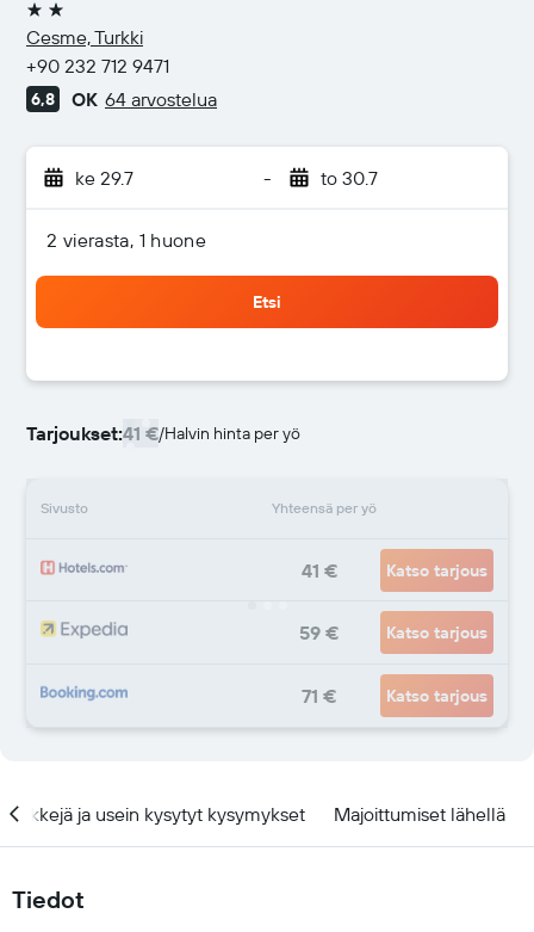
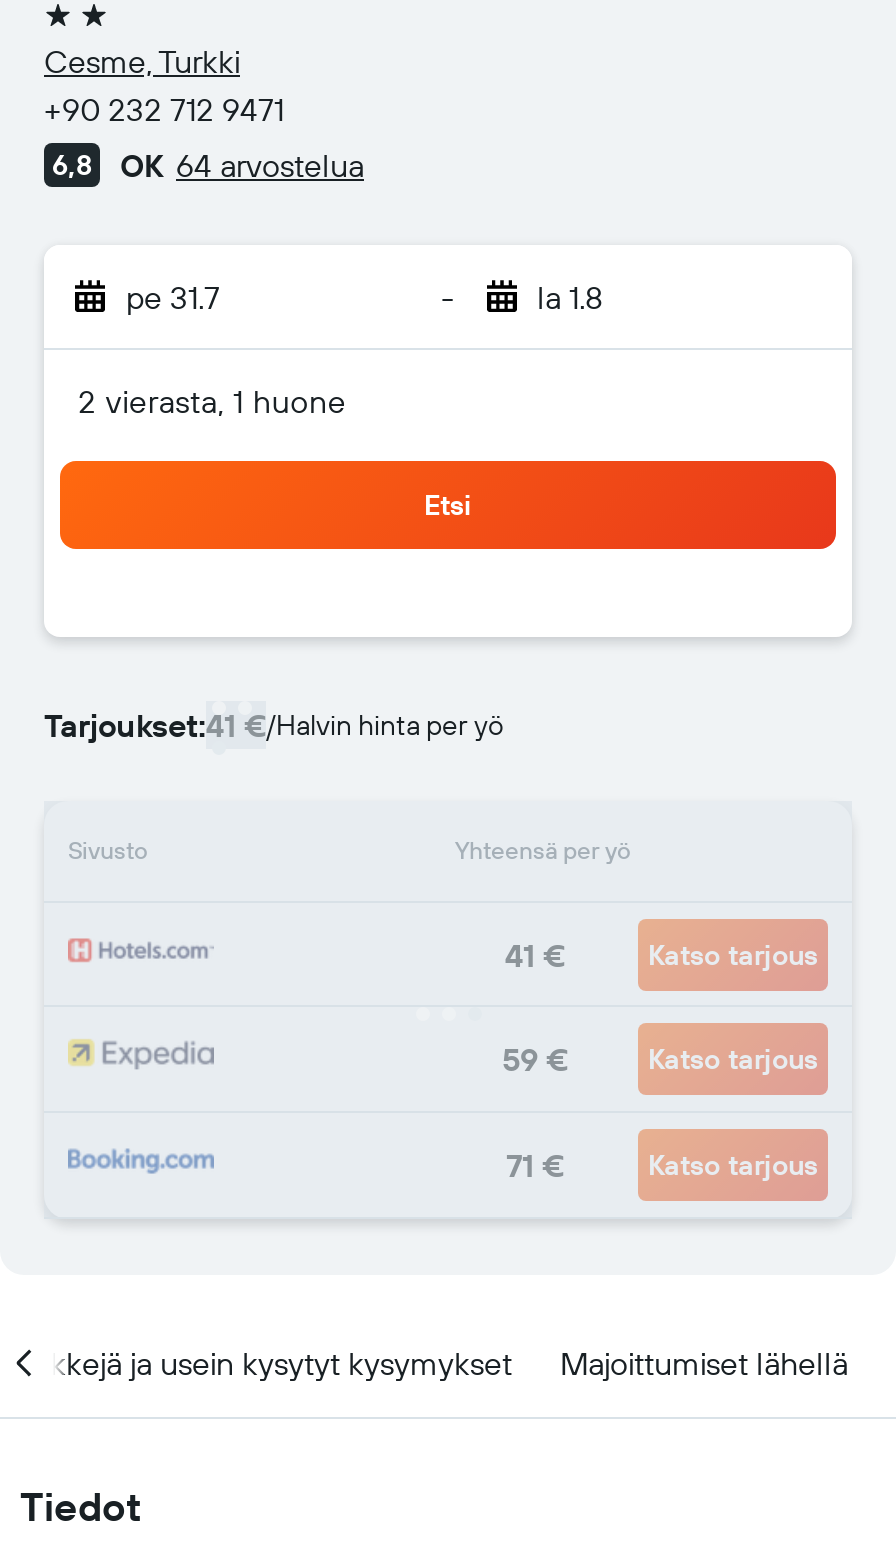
- ke 29.7
+ pe 31.7

- to 30.7
+ la 1.8
